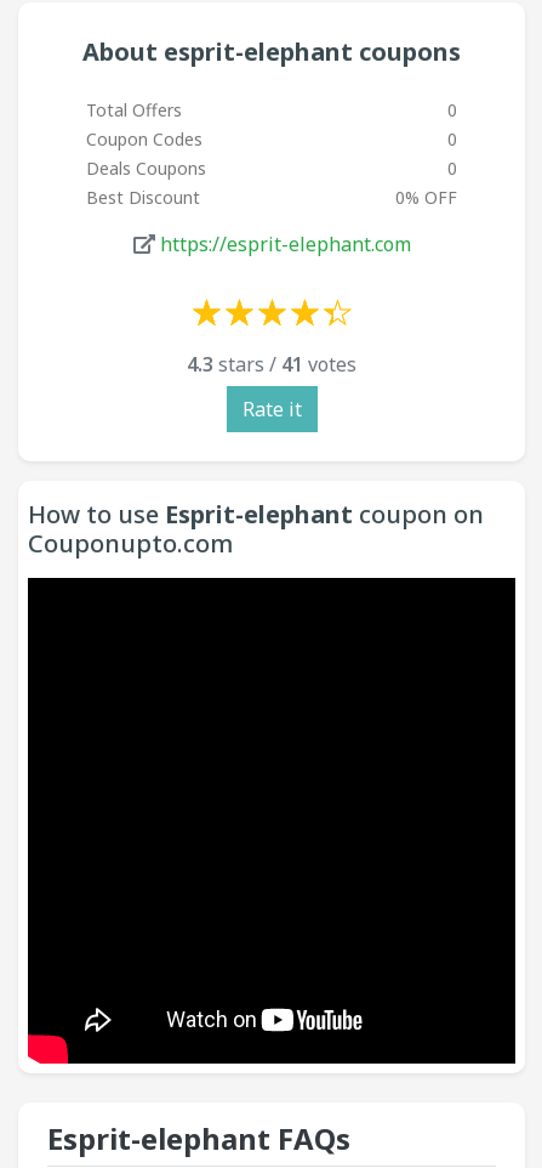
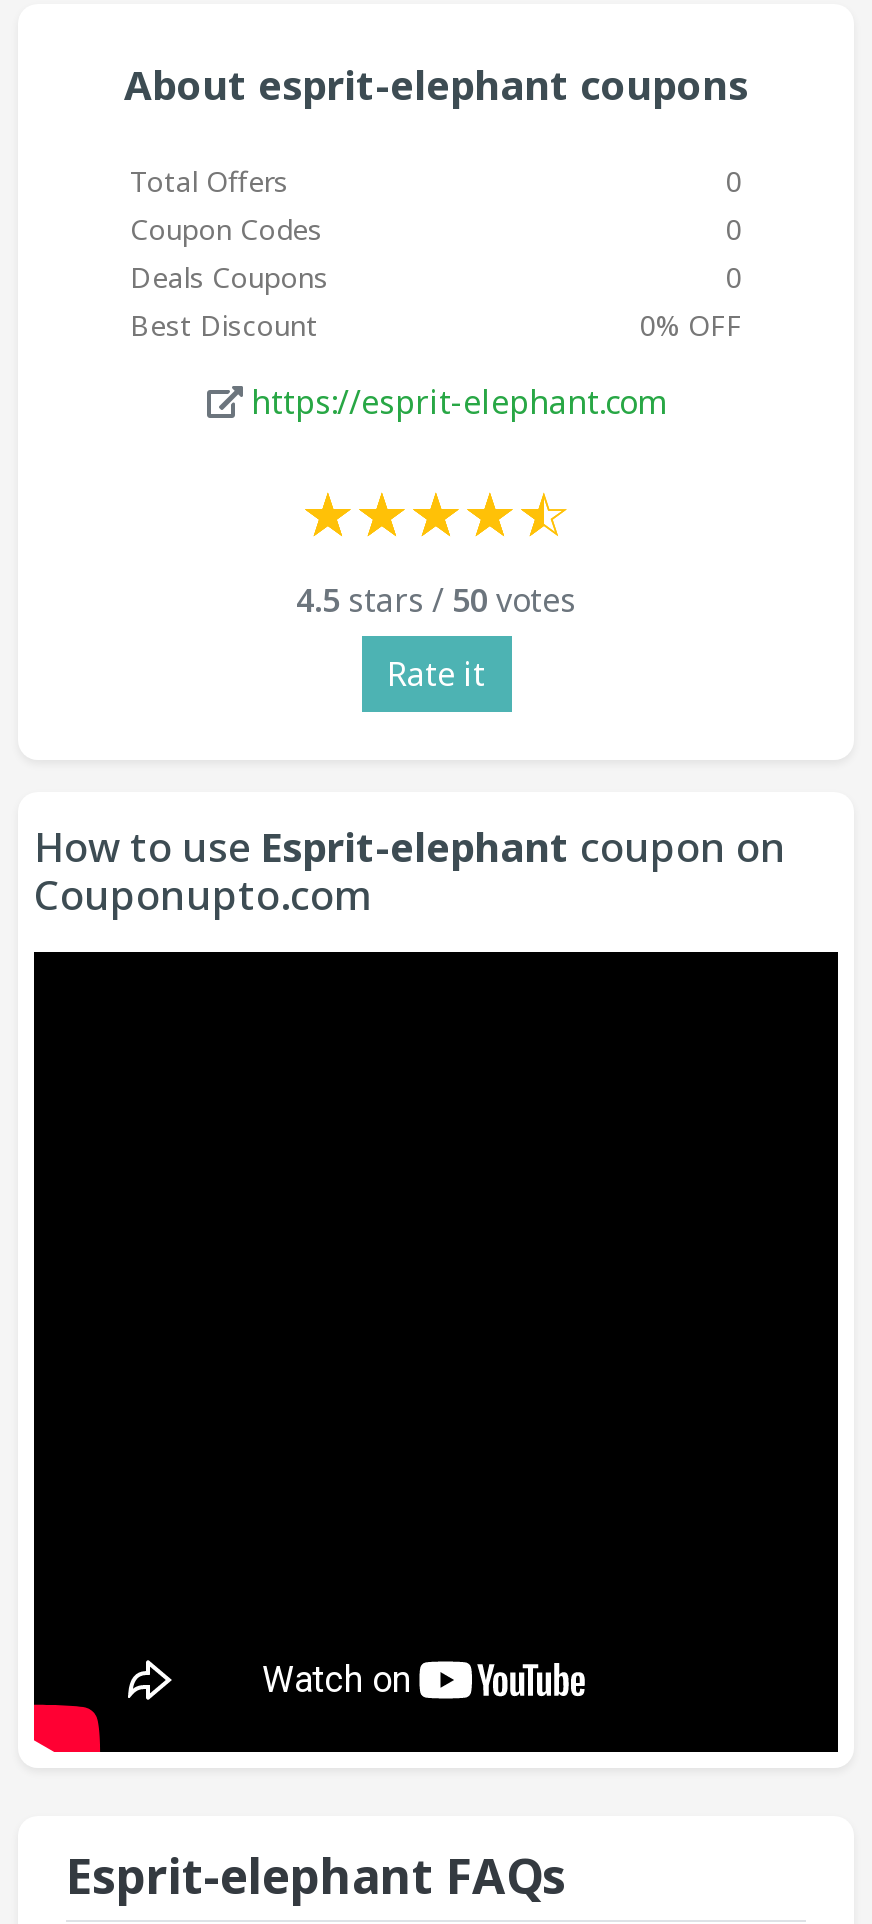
- 4.3 stars / 41 votes
+ 4.5 stars / 50 votes
